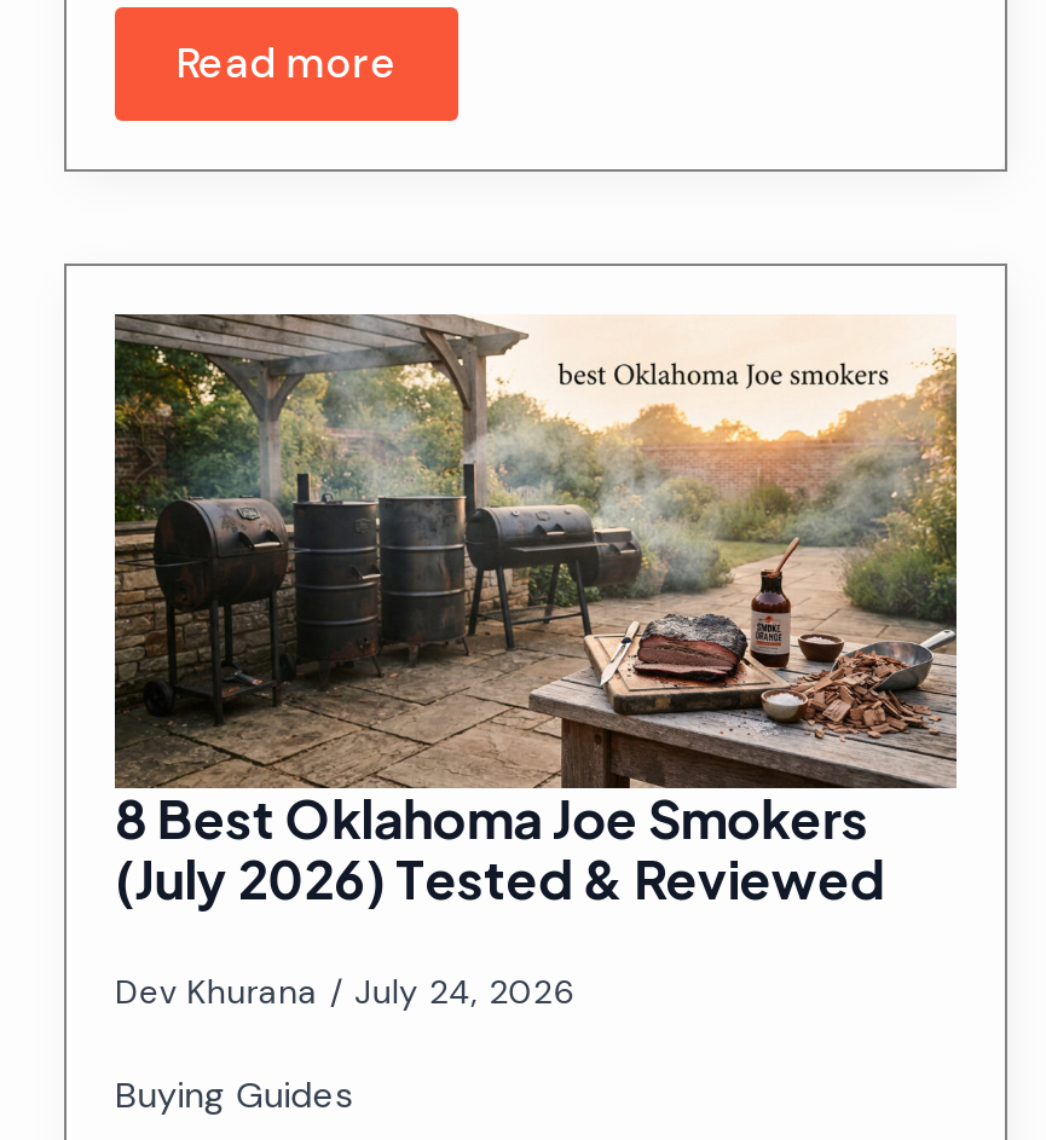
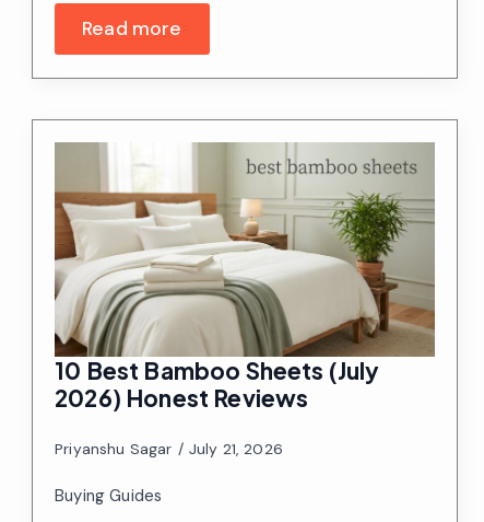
- [image]
- 8 Best Oklahoma Joe Smokers
- (July 2026) Tested & Reviewed
+ [image]
+ 10 Best Bamboo Sheets (July
+ 2026) Honest Reviews

- Dev Khurana
- July 24, 2026
+ Priyanshu Sagar
+ July 21, 2026
